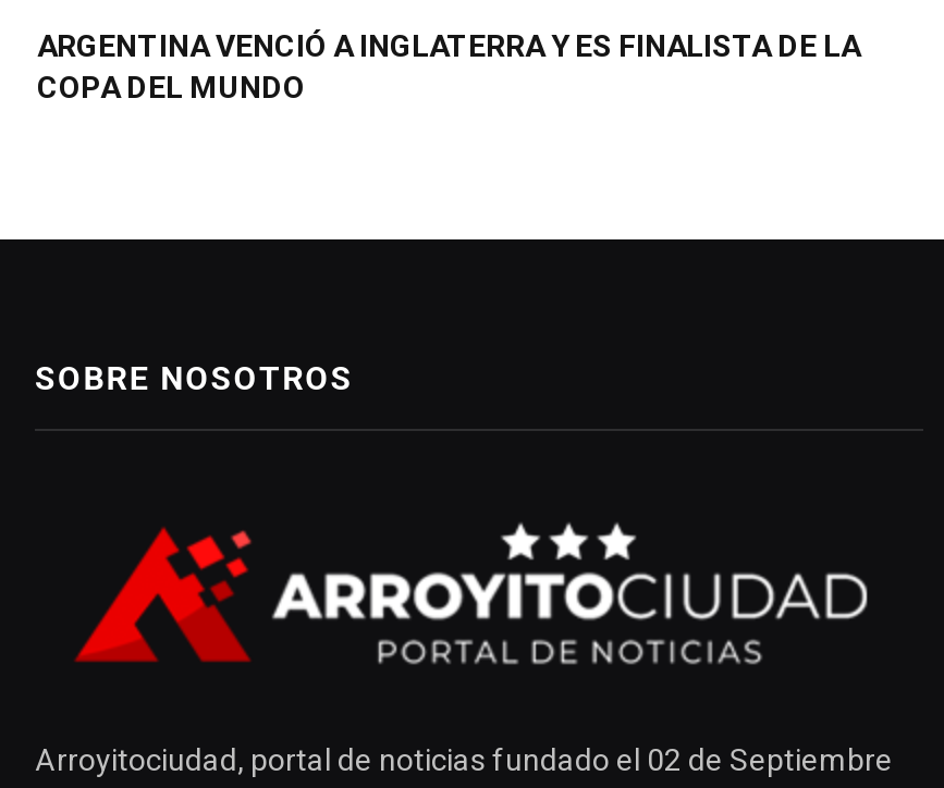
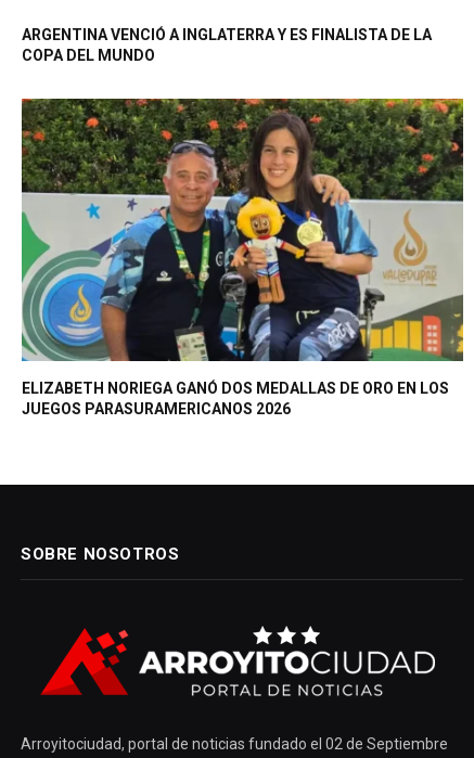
+ [image]
+ ELIZABETH NORIEGA GANÓ DOS MEDALLAS DE ORO EN LOS
+ JUEGOS PARASURAMERICANOS 2026
